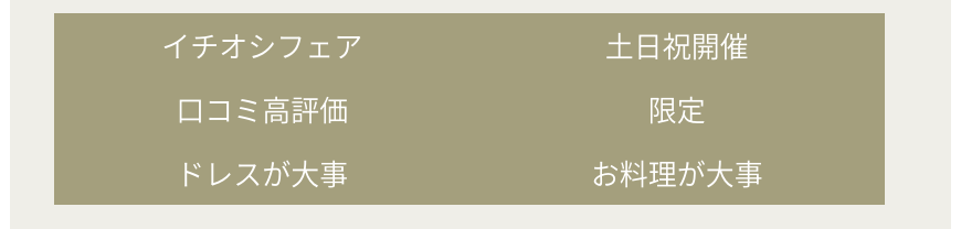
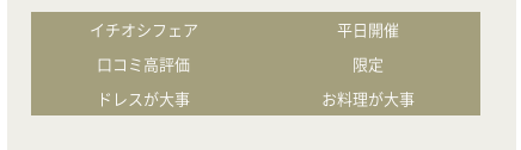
- 土日祝開催
+ 平日開催
